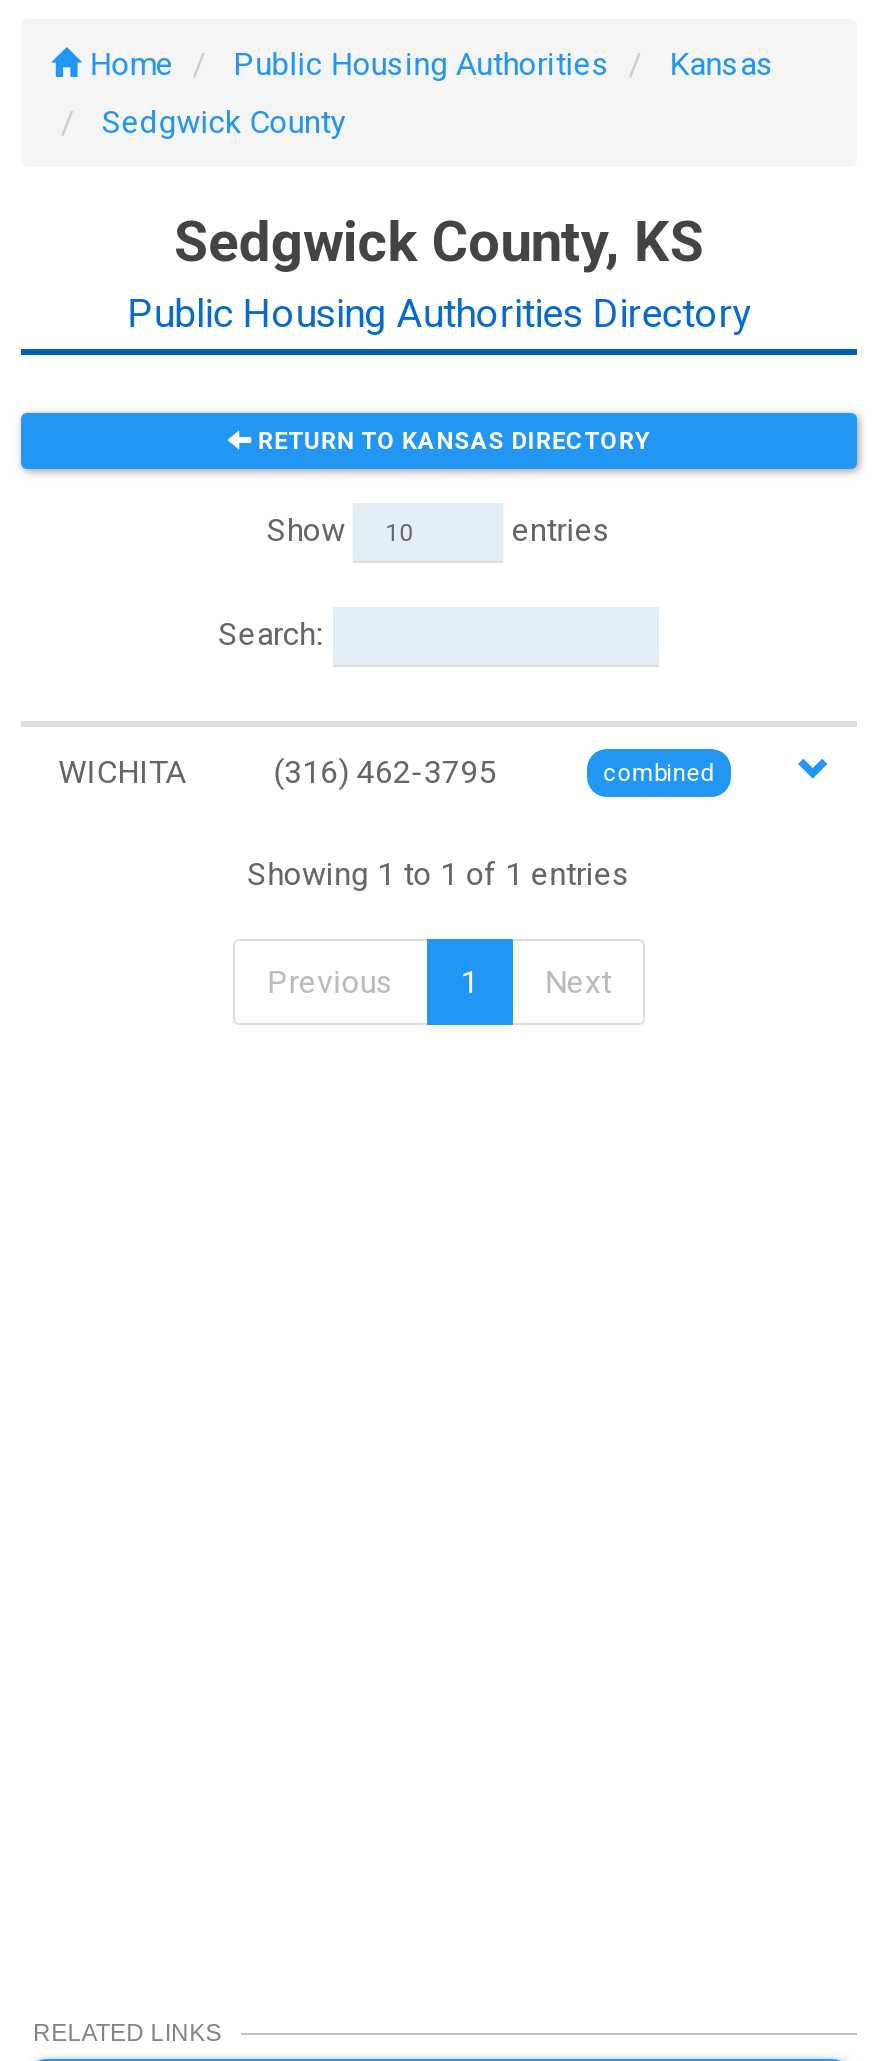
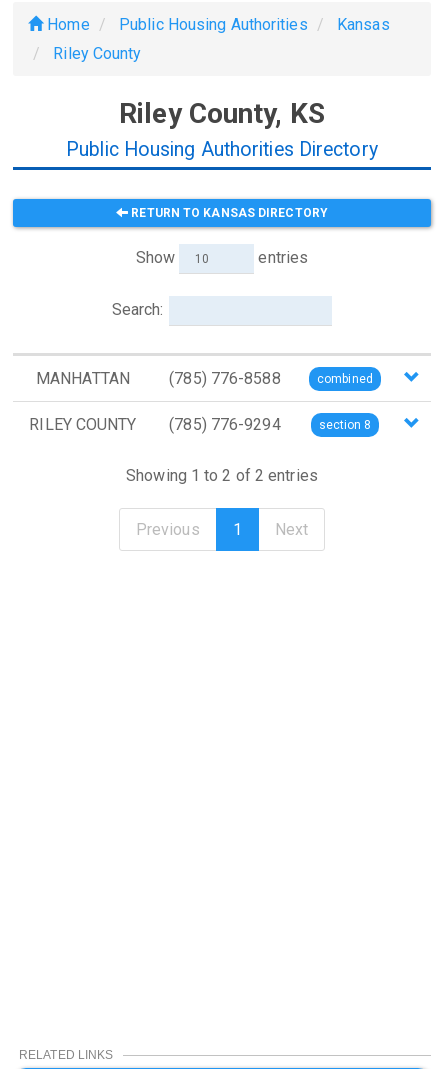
- Sedgwick County
+ Riley County

- Sedgwick County, KS
+ Riley County, KS

- WICHITA
- (316) 462-3795
+ MANHATTAN
+ (785) 776-8588

- Showing 1 to 1 of 1 entries
+ RILEY COUNTY
+ (785) 776-9294
+ section 8
+ Showing 1 to 2 of 2 entries
